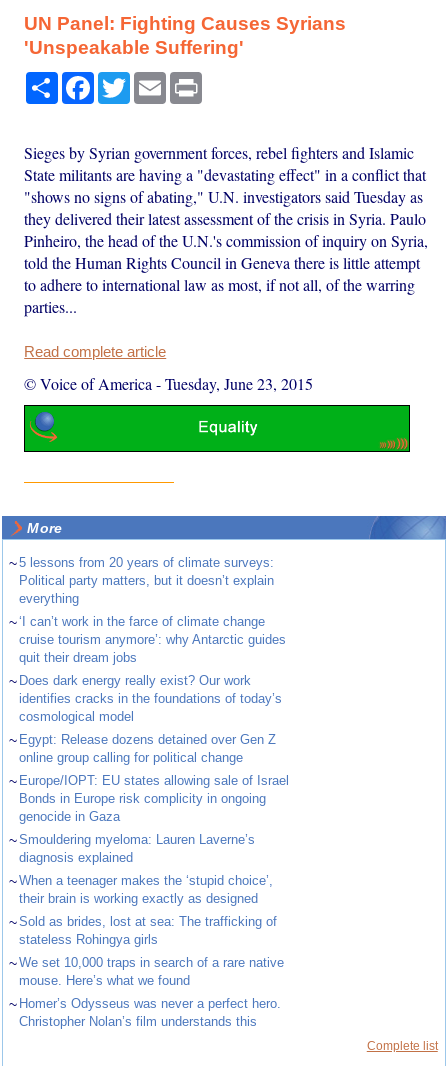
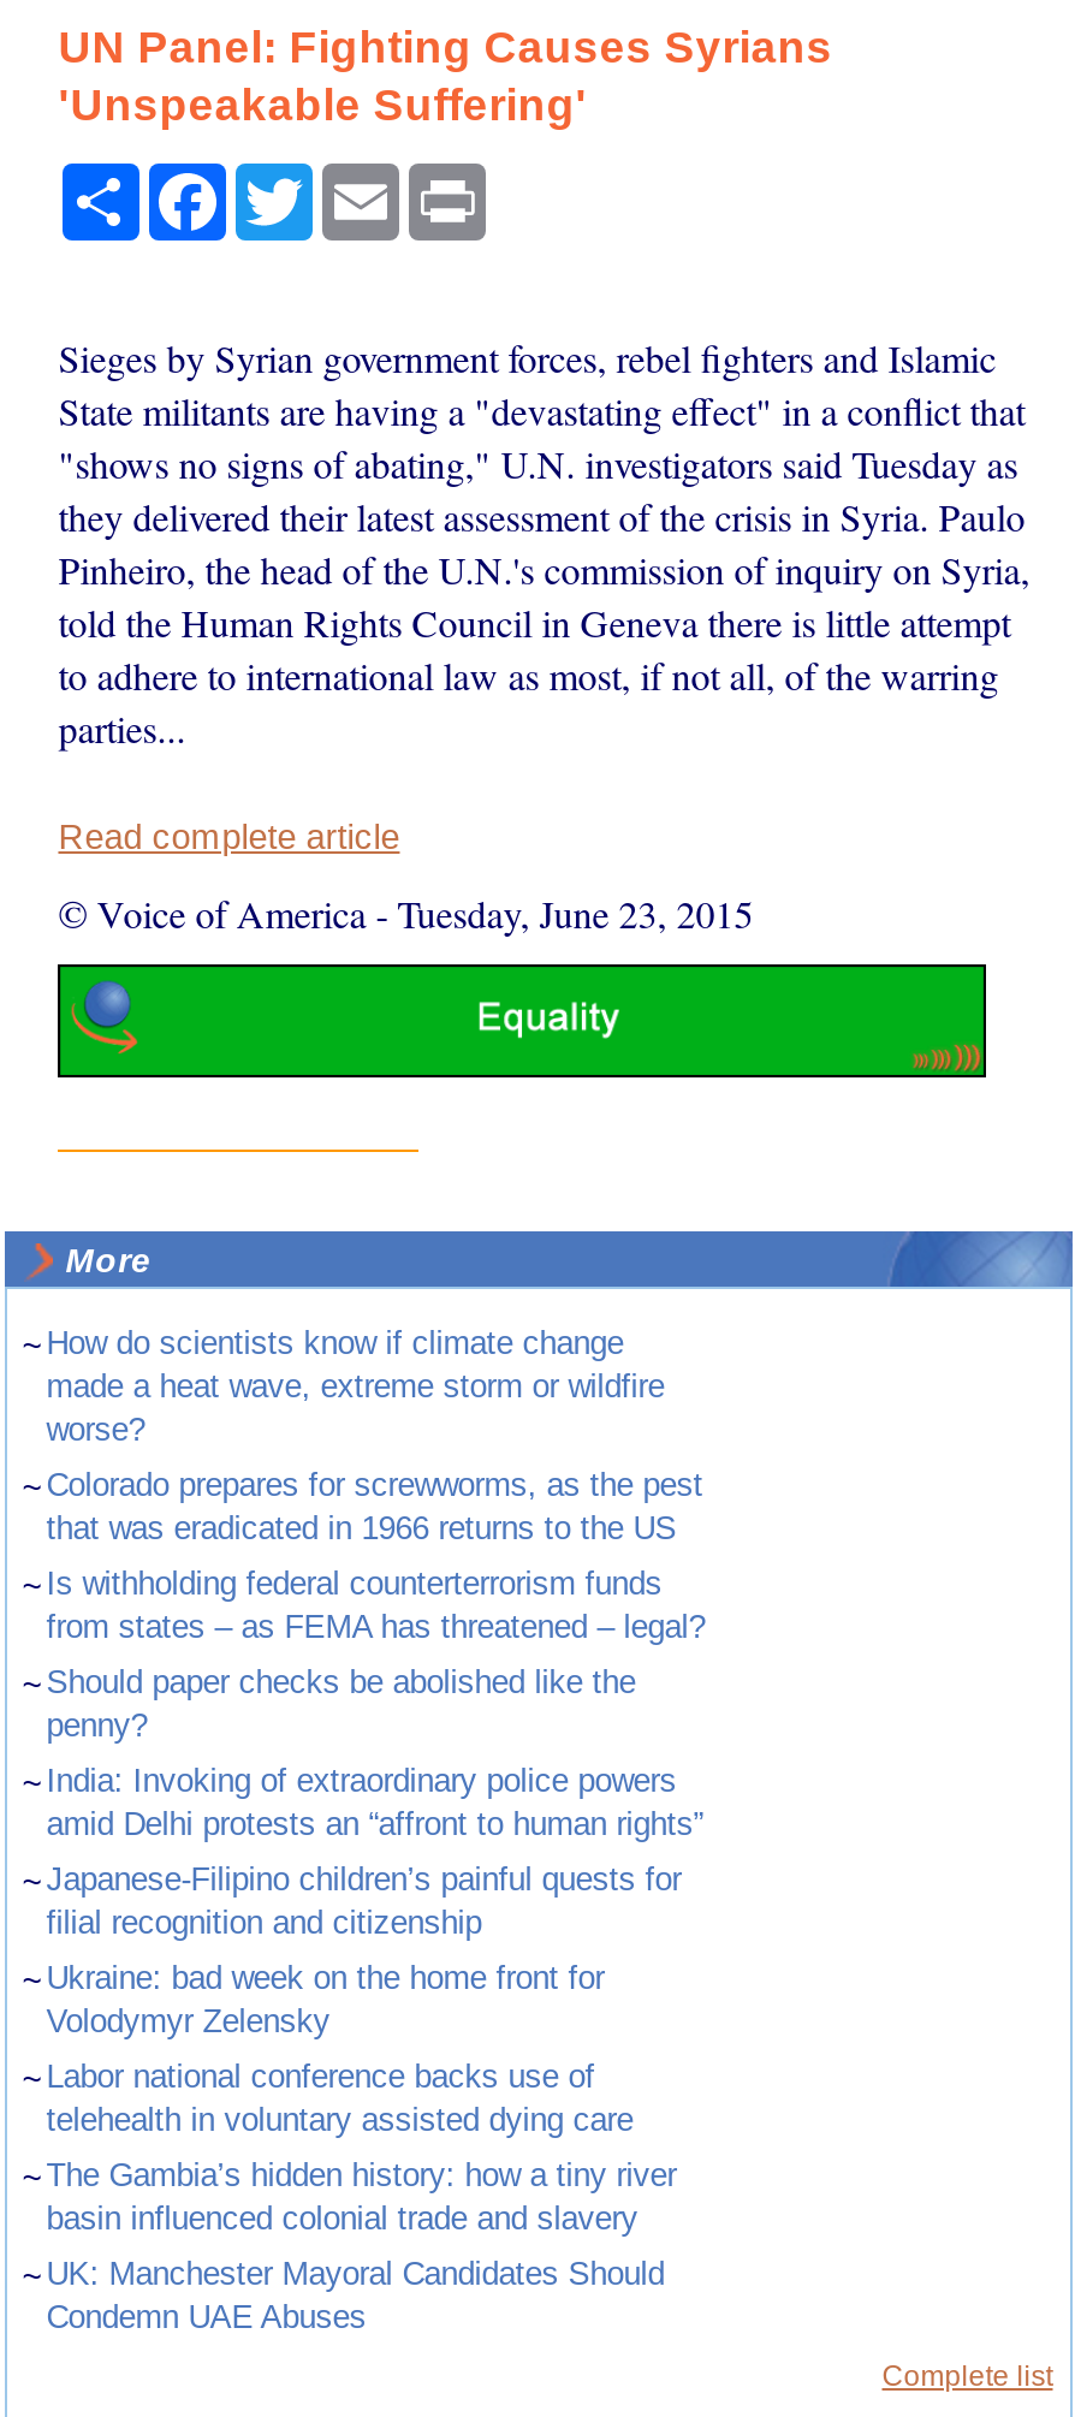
- ~ 5 lessons from 20 years of climate surveys:
- Political party matters, but it doesn’t explain
- everything
+ ~ How do scientists know if climate change
+ made a heat wave, extreme storm or wildfire
+ worse?

- ~ ‘I can’t work in the farce of climate change
- cruise tourism anymore’: why Antarctic guides
- quit their dream jobs
+ ~ Colorado prepares for screwworms, as the pest
+ that was eradicated in 1966 returns to the US

- ~ Does dark energy really exist? Our work
- identifies cracks in the foundations of today’s
- cosmological model
+ ~ Is withholding federal counterterrorism funds
+ from states – as FEMA has threatened – legal?

- ~ Egypt: Release dozens detained over Gen Z
- online group calling for political change
+ ~ Should paper checks be abolished like the
+ penny?

- ~ Europe/IOPT: EU states allowing sale of Israel
- Bonds in Europe risk complicity in ongoing
- genocide in Gaza
+ ~ India: Invoking of extraordinary police powers
+ amid Delhi protests an “affront to human rights”

- ~ Smouldering myeloma: Lauren Laverne’s
- diagnosis explained
+ ~ Japanese-Filipino children’s painful quests for
+ filial recognition and citizenship

- ~ When a teenager makes the ‘stupid choice’,
- their brain is working exactly as designed
+ ~ Ukraine: bad week on the home front for
+ Volodymyr Zelensky

- ~ Sold as brides, lost at sea: The trafficking of
- stateless Rohingya girls
+ ~ Labor national conference backs use of
+ telehealth in voluntary assisted dying care

- ~ We set 10,000 traps in search of a rare native
- mouse. Here’s what we found
+ ~ The Gambia’s hidden history: how a tiny river
+ basin influenced colonial trade and slavery

- ~ Homer’s Odysseus was never a perfect hero.
- Christopher Nolan’s film understands this
+ ~ UK: Manchester Mayoral Candidates Should
+ Condemn UAE Abuses
